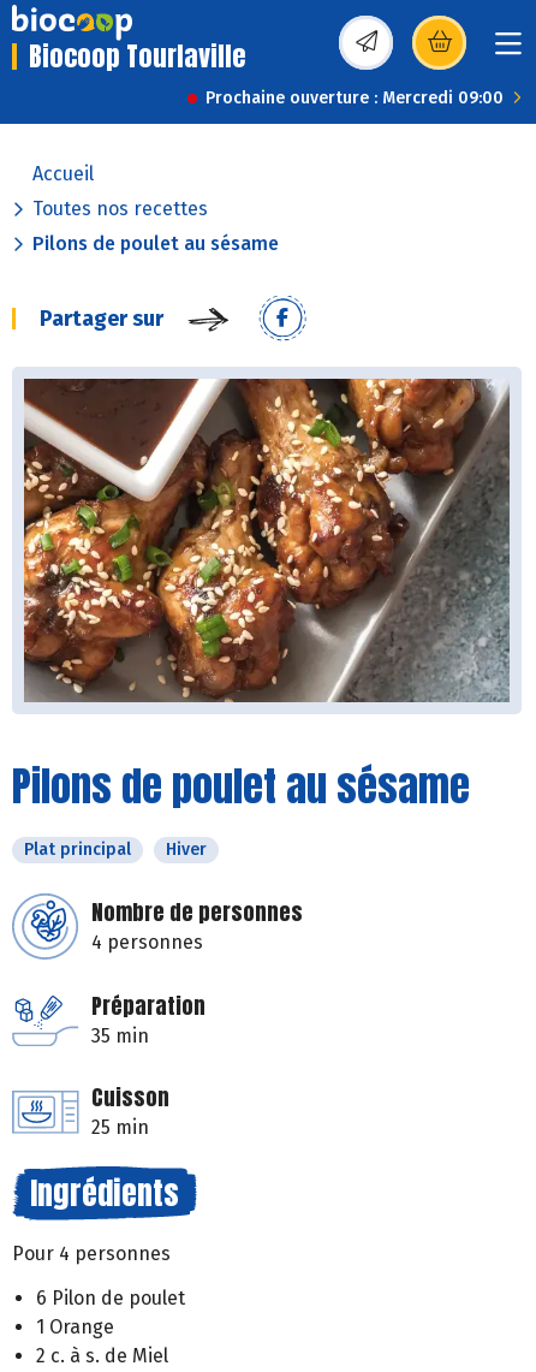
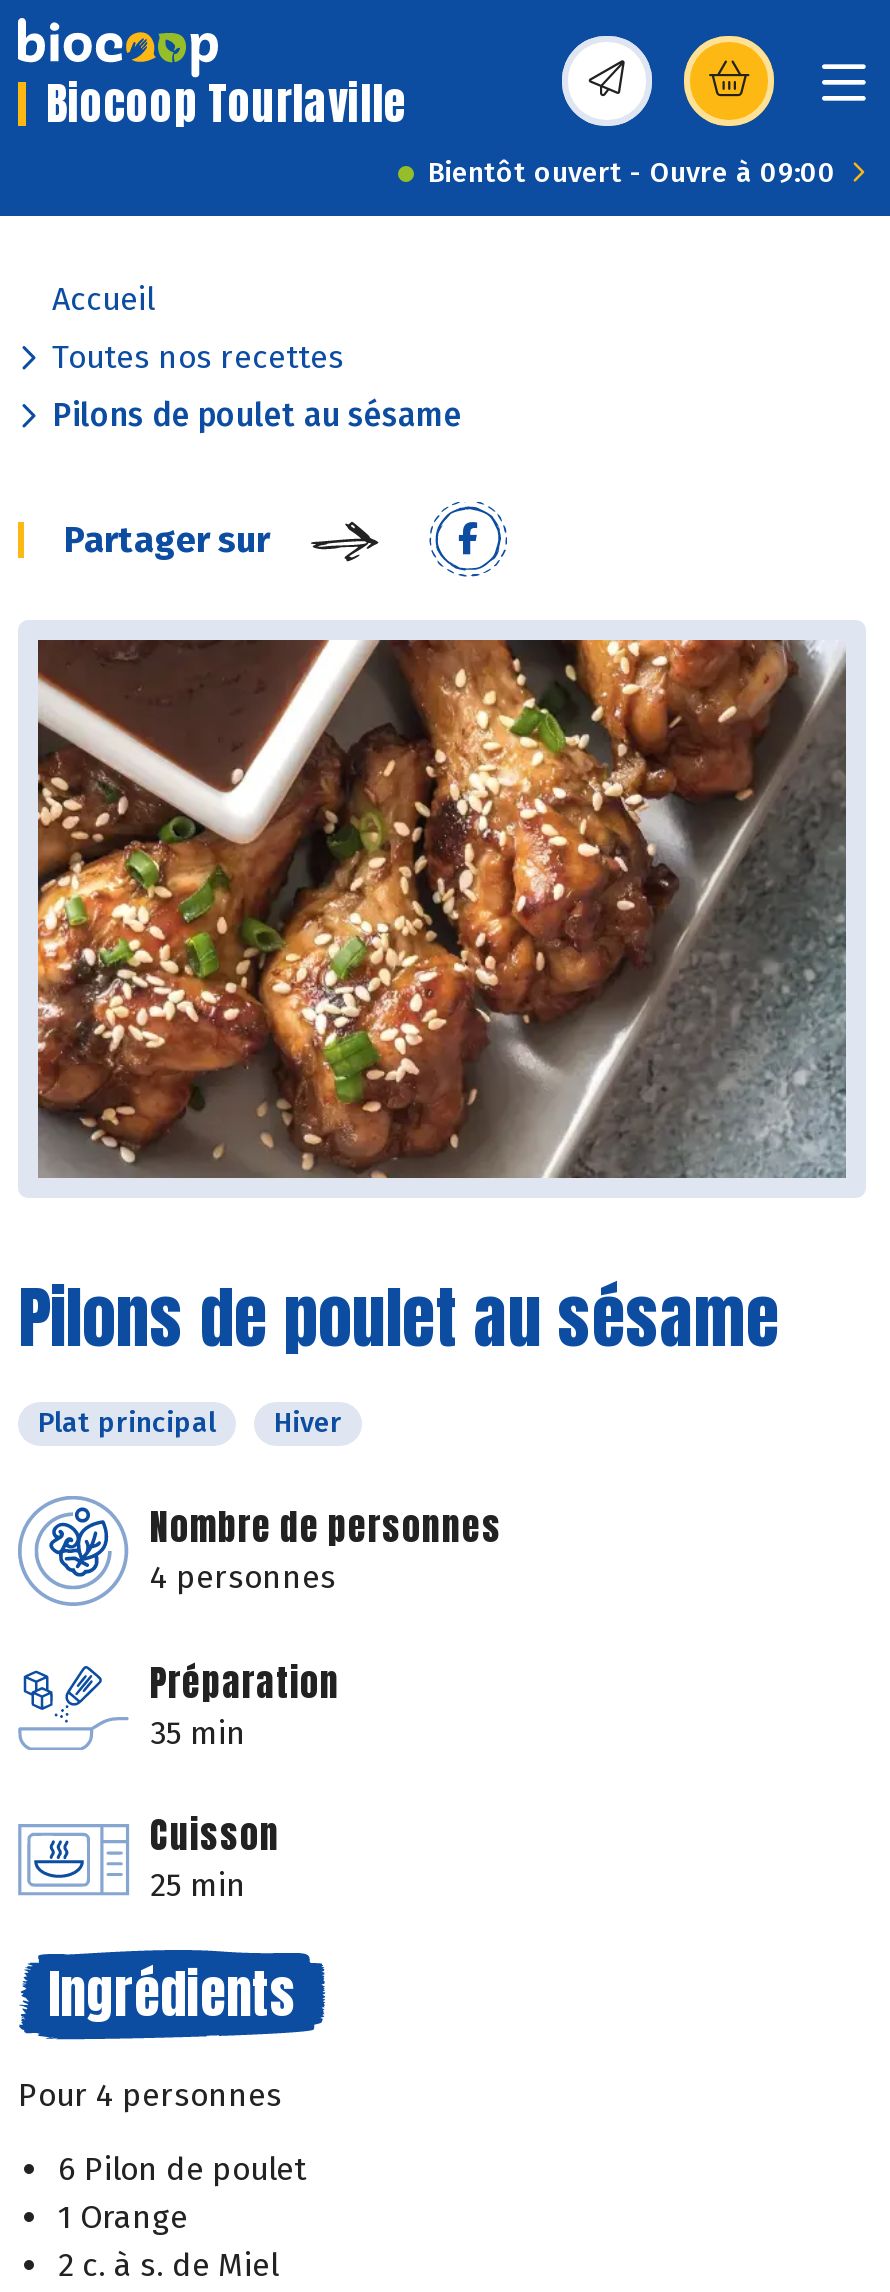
- Prochaine ouverture : Mercredi 09:00
+ Bientôt ouvert - Ouvre à 09:00
